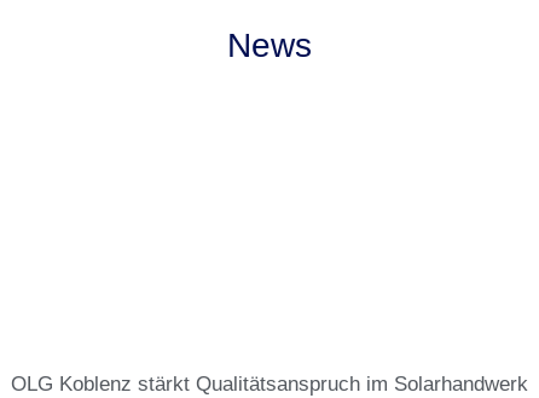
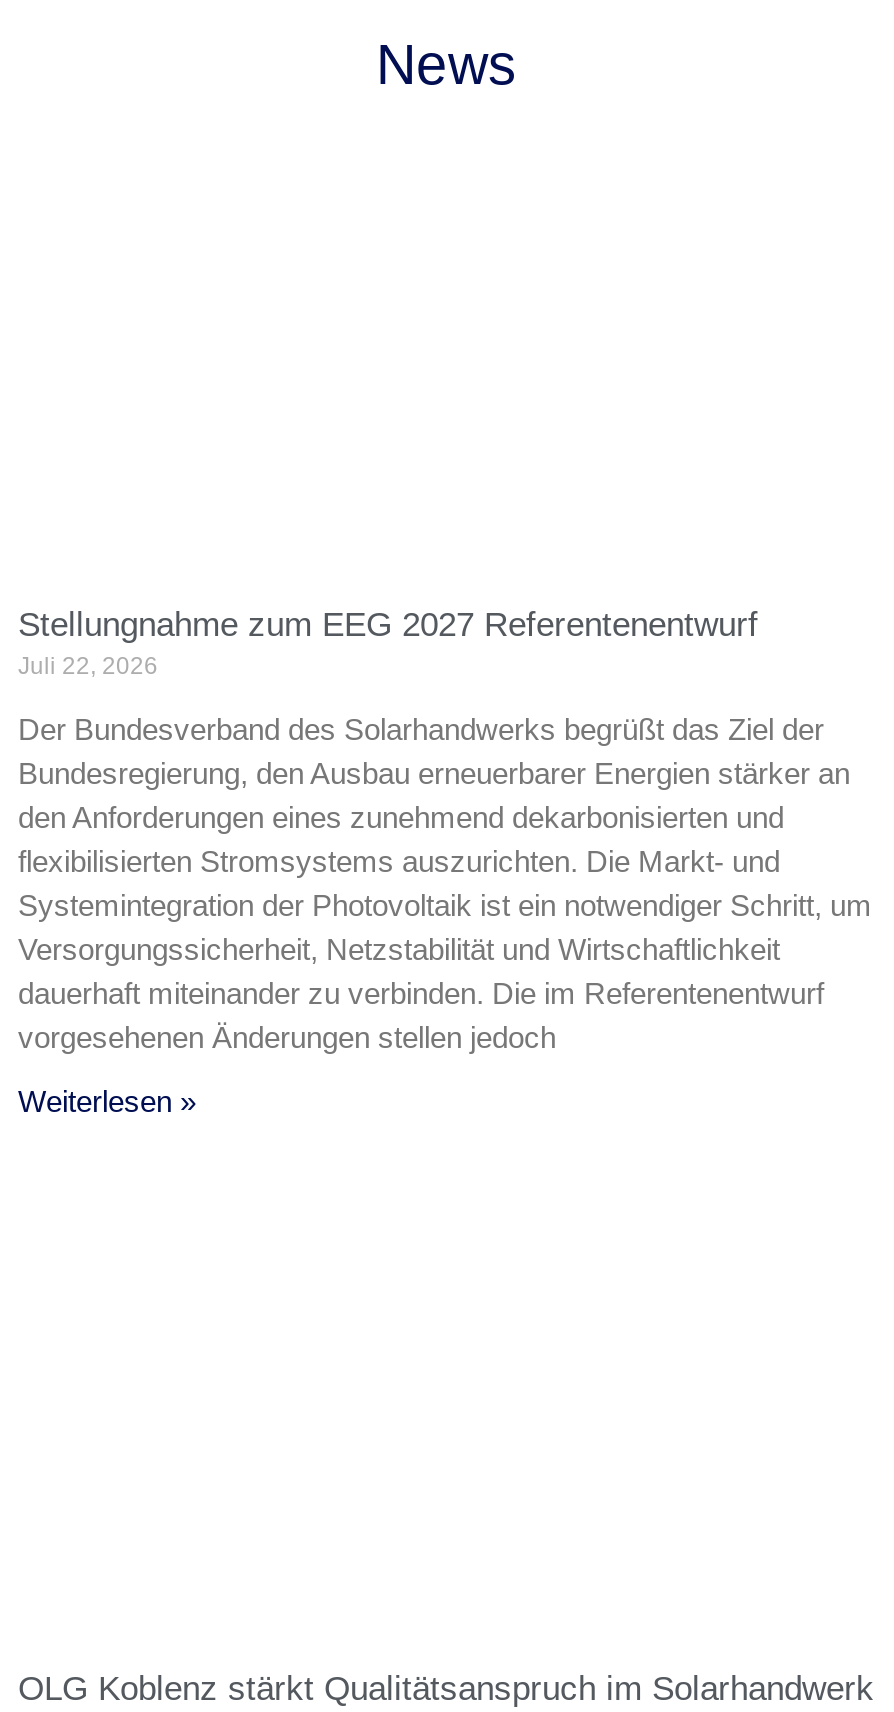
+ Stellungnahme zum EEG 2027 Referentenentwurf
+ Juli 22, 2026
+ Der Bundesverband des Solarhandwerks begrüßt das Ziel der
+ Bundesregierung, den Ausbau erneuerbarer Energien stärker an
+ den Anforderungen eines zunehmend dekarbonisierten und
+ flexibilisierten Stromsystems auszurichten. Die Markt- und
+ Systemintegration der Photovoltaik ist ein notwendiger Schritt, um
+ Versorgungssicherheit, Netzstabilität und Wirtschaftlichkeit
+ dauerhaft miteinander zu verbinden. Die im Referentenentwurf
+ vorgesehenen Änderungen stellen jedoch
+ Weiterlesen »
